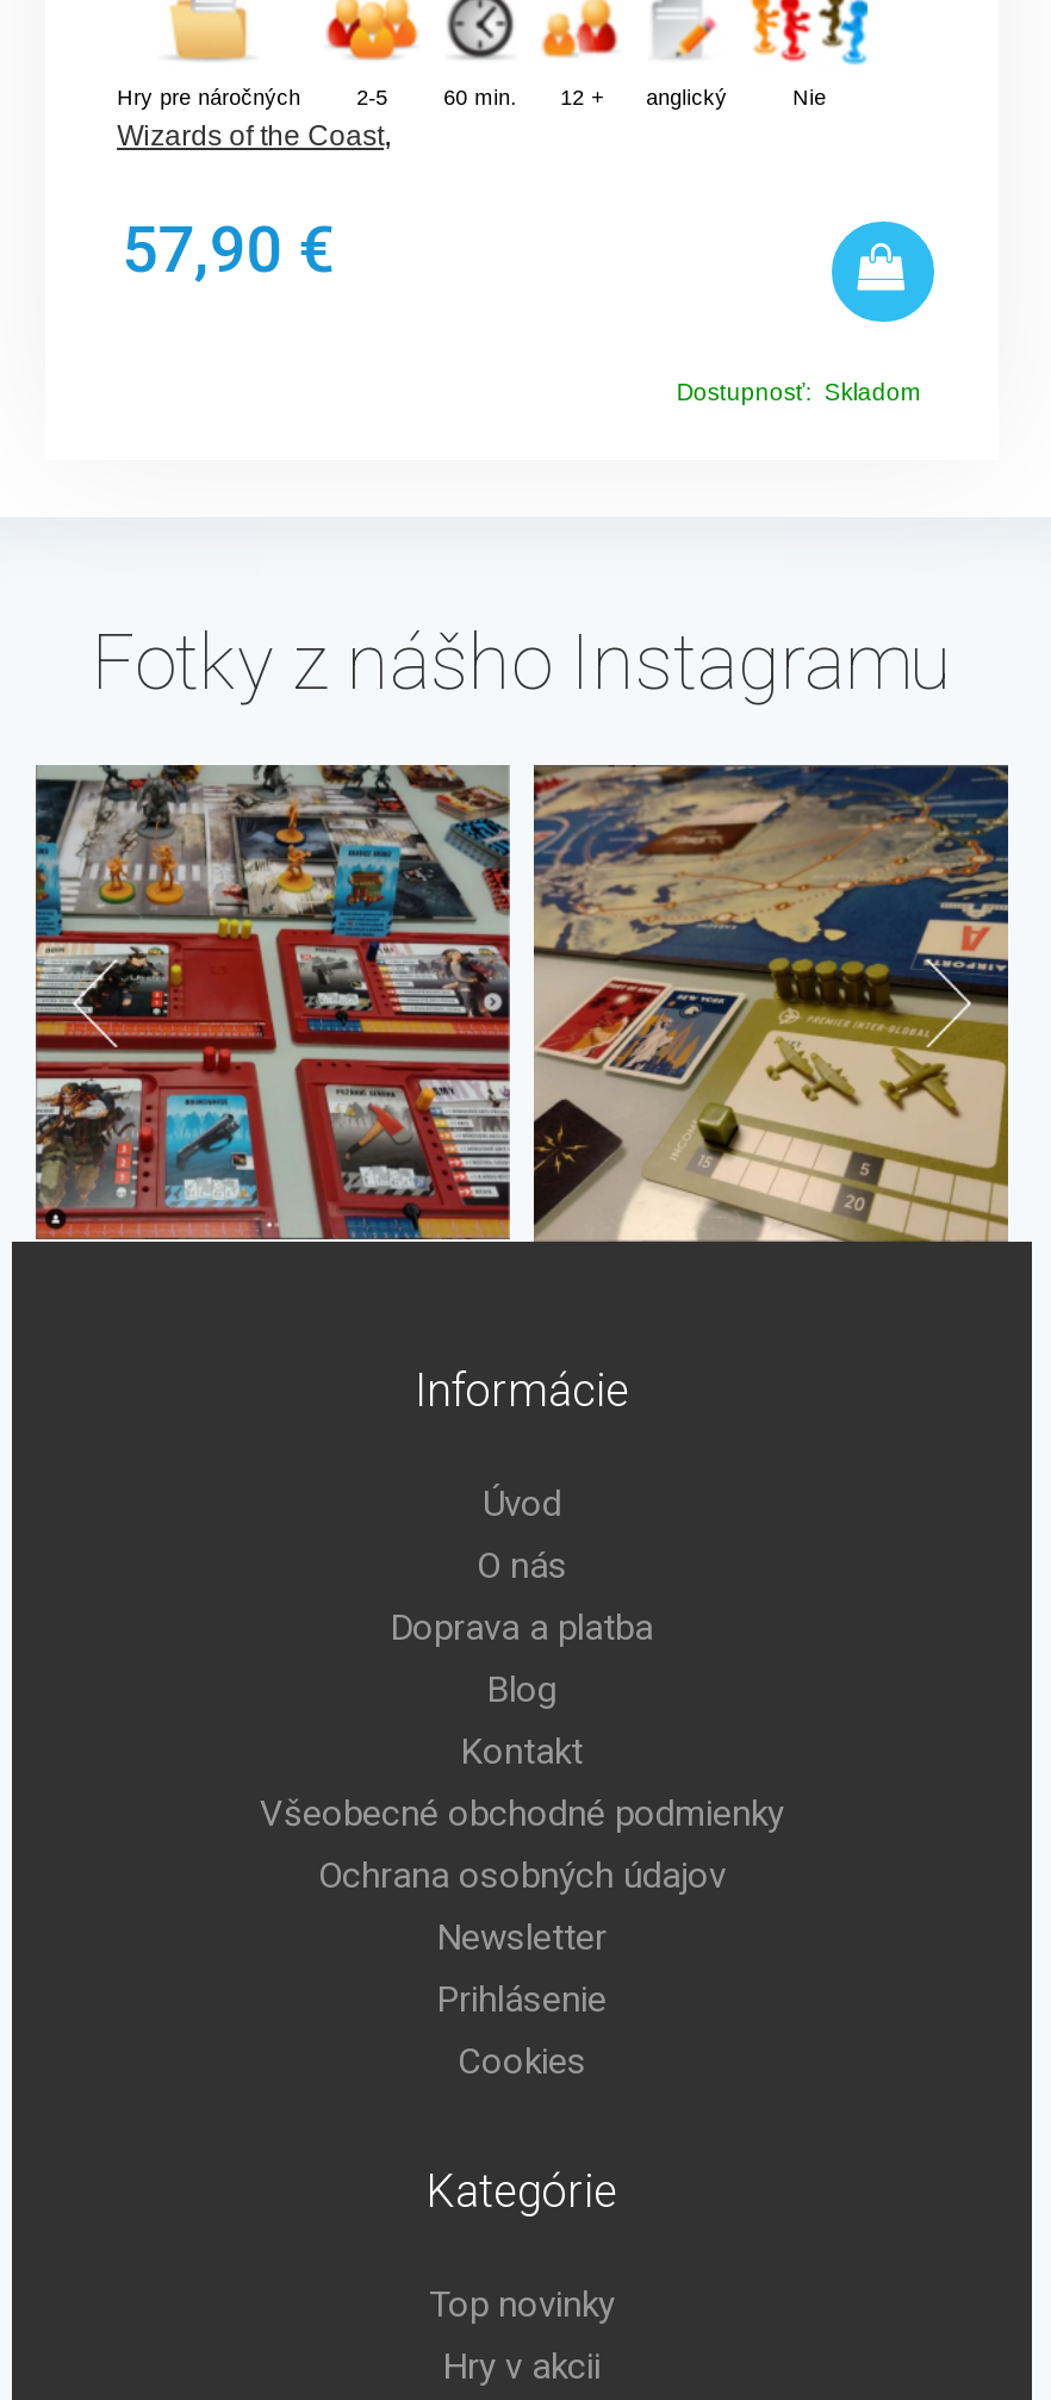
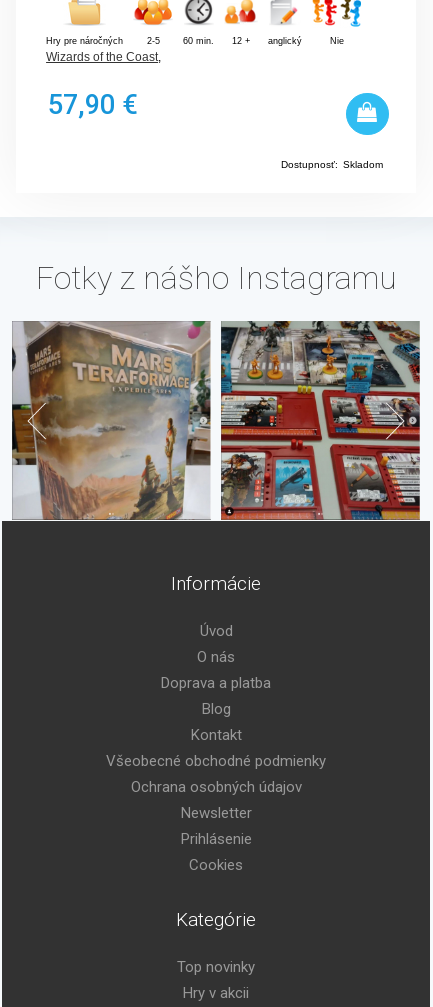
- [image]
+ [image]

- [image]
+ [image]
